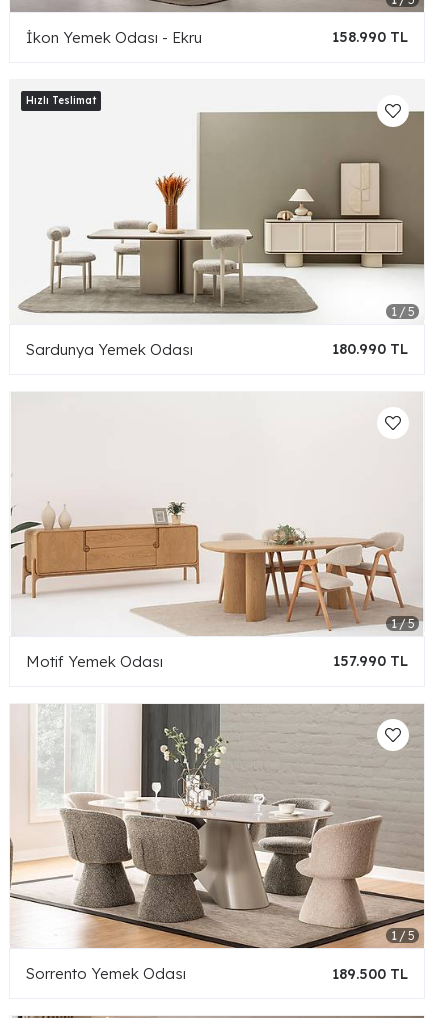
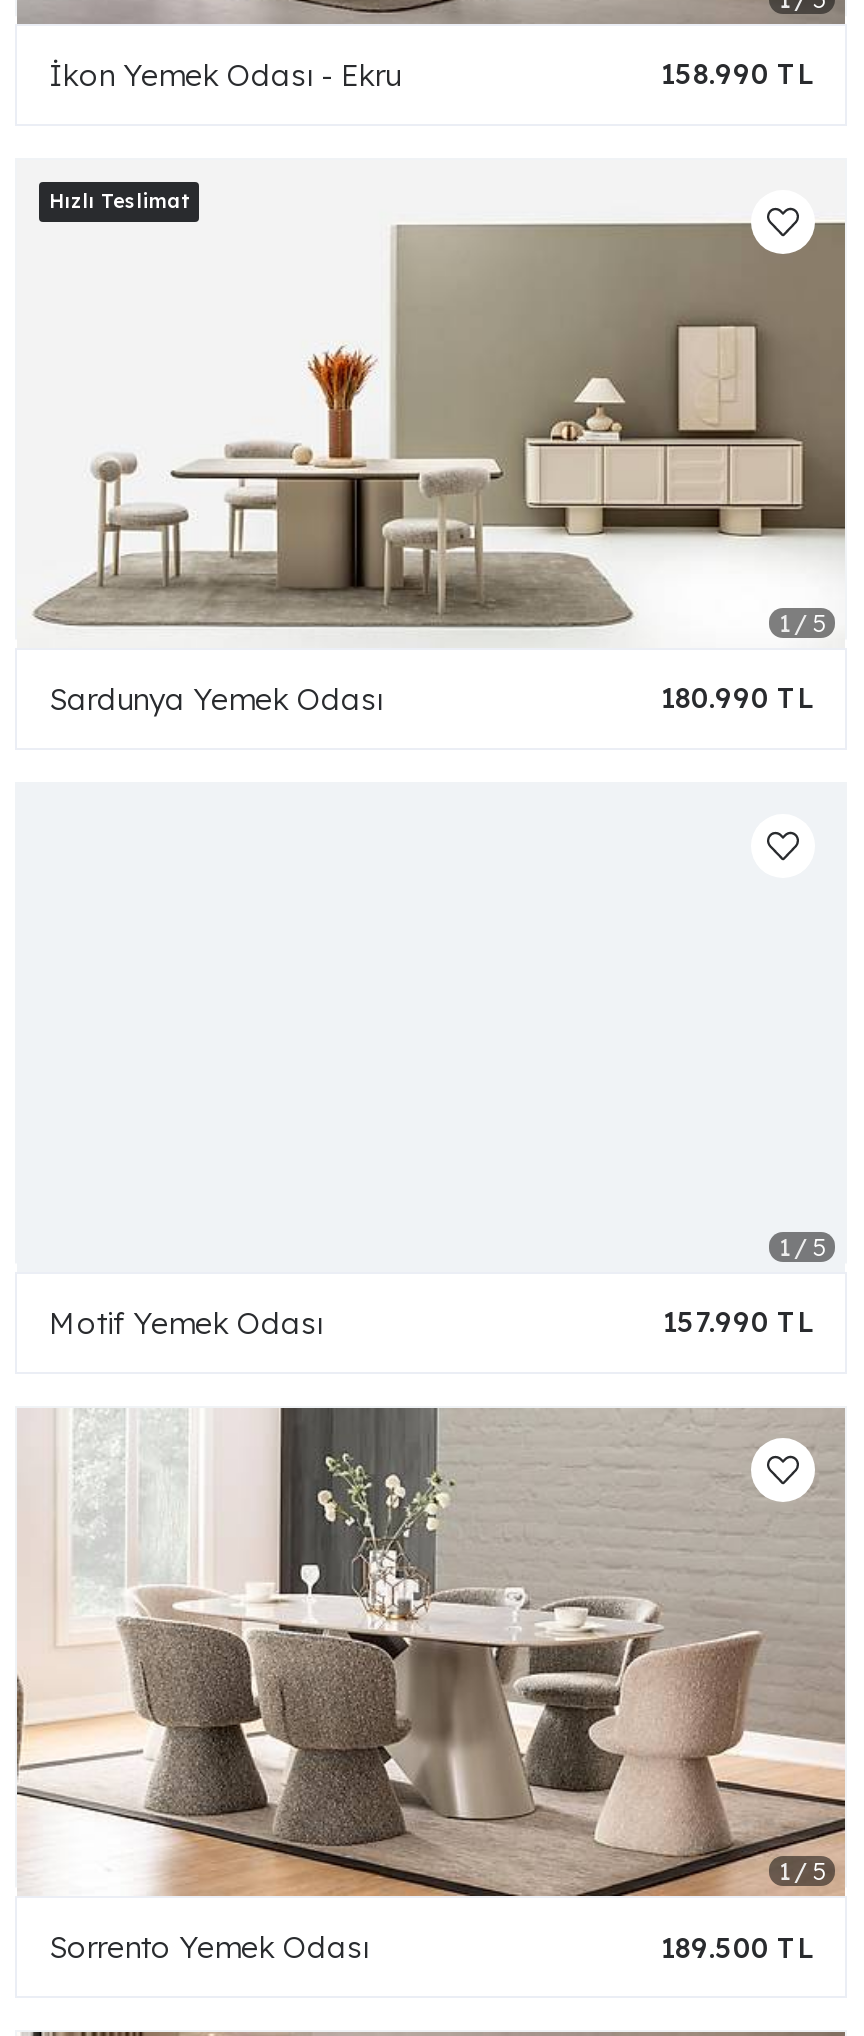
- [image]
